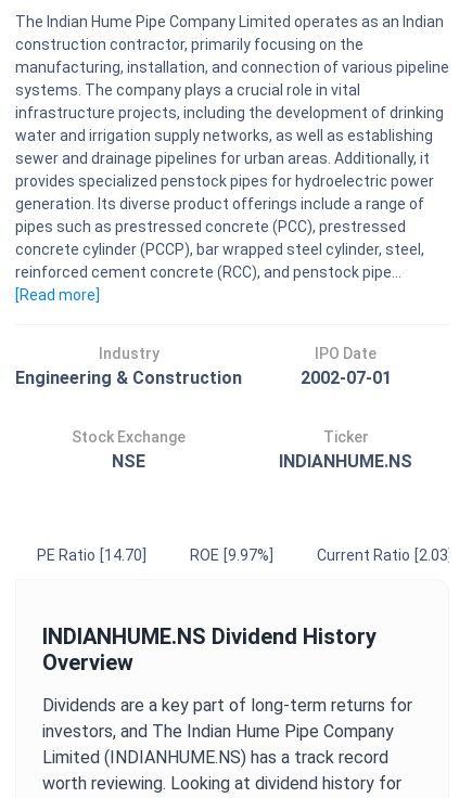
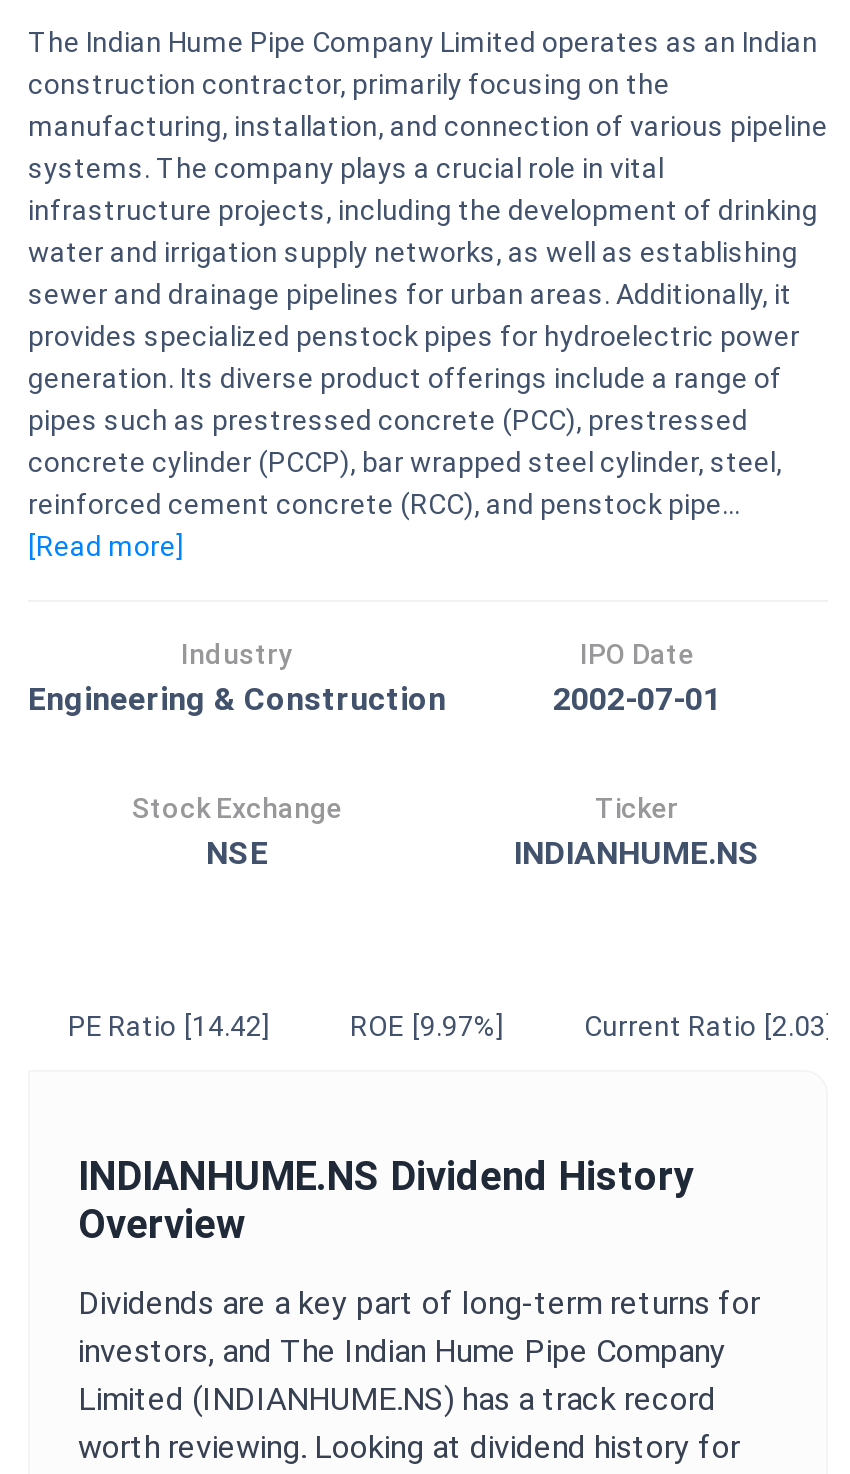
- PE Ratio [14.70]
+ PE Ratio [14.42]
